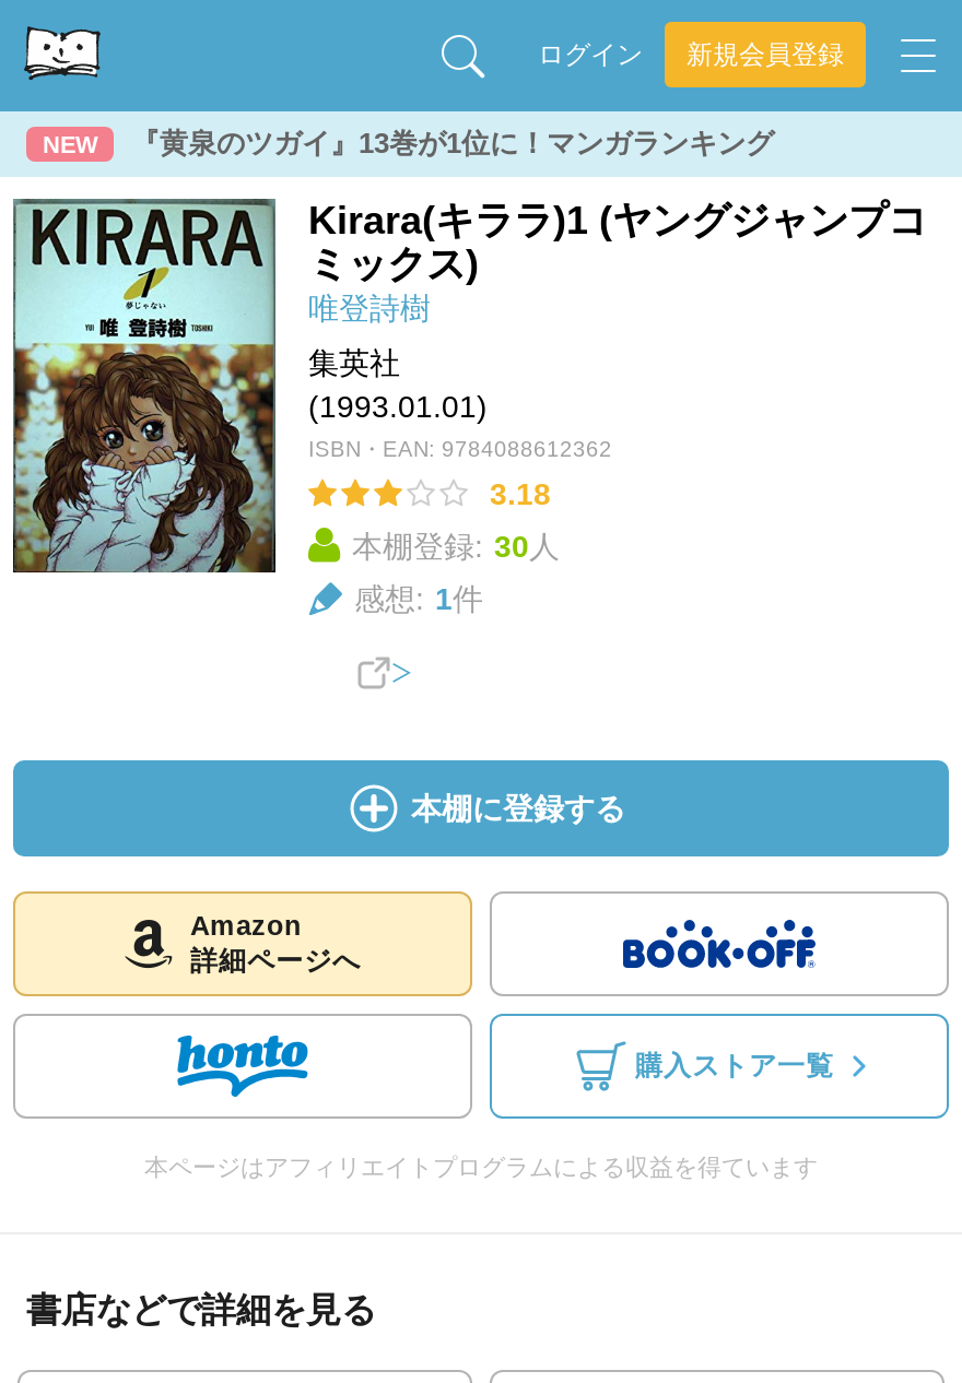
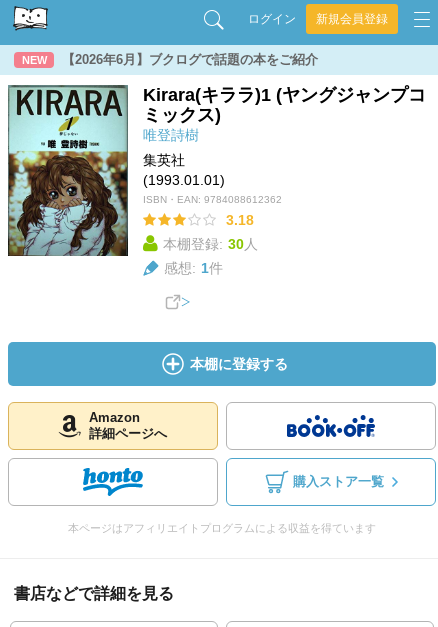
- 『黄泉のツガイ』13巻が1位に！マンガランキング
+ 【2026年6月】ブクログで話題の本をご紹介
